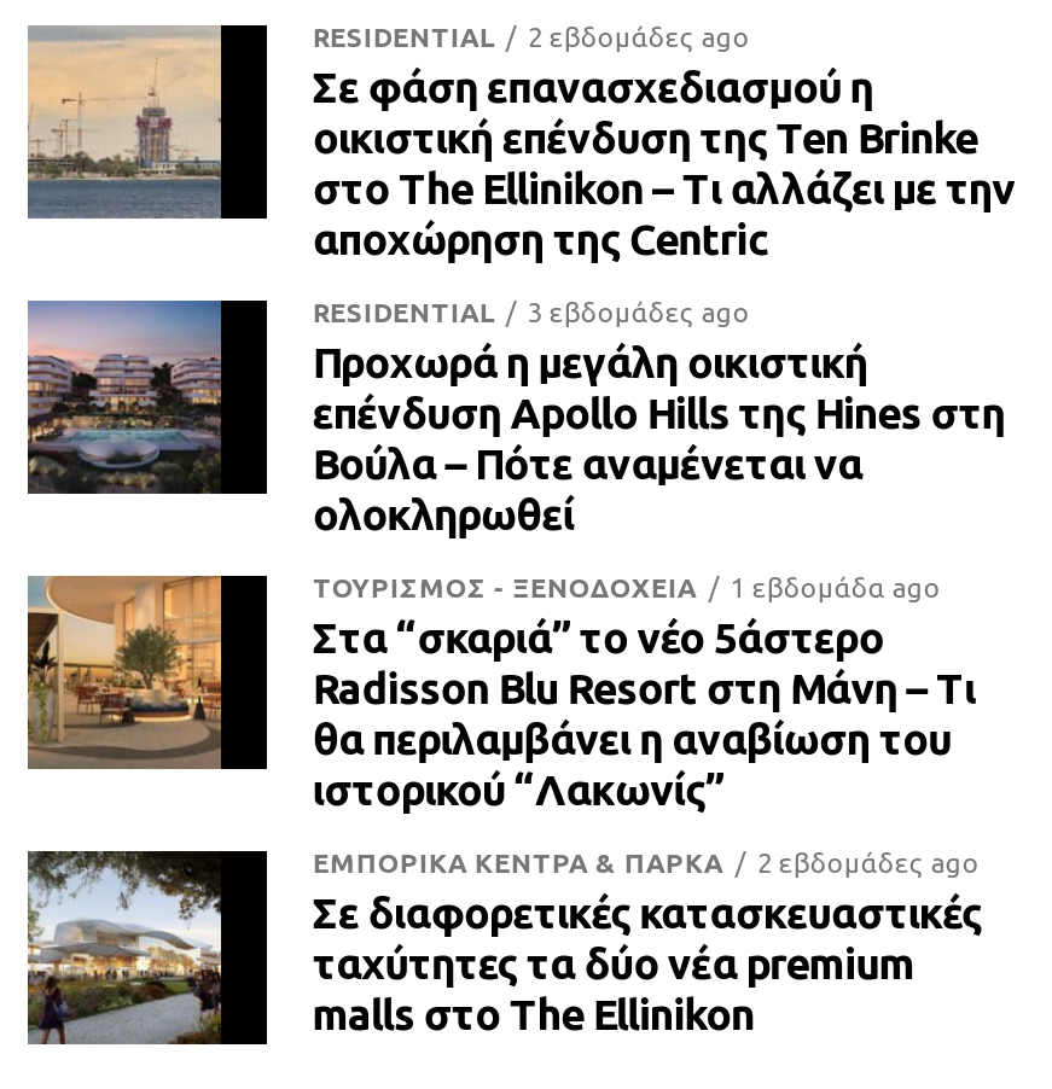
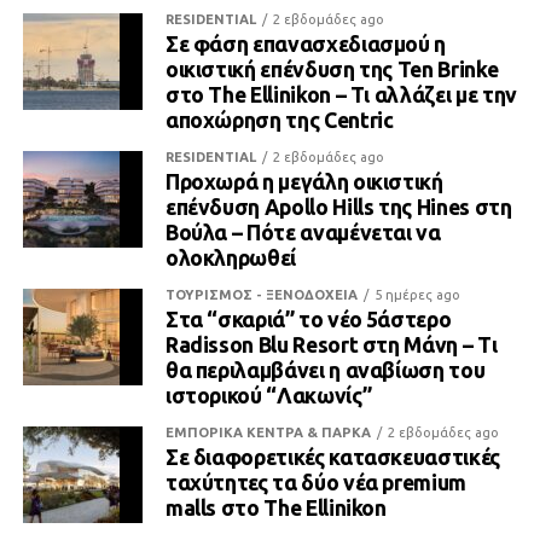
- 3 εβδομάδες ago
+ 2 εβδομάδες ago

- ΤΟΥΡΙΣΜΟΣ - ΞΕΝΟΔΟΧΕΙΑ 1 εβδομάδα ago
+ ΤΟΥΡΙΣΜΟΣ - ΞΕΝΟΔΟΧΕΙΑ 5 ημέρες ago
